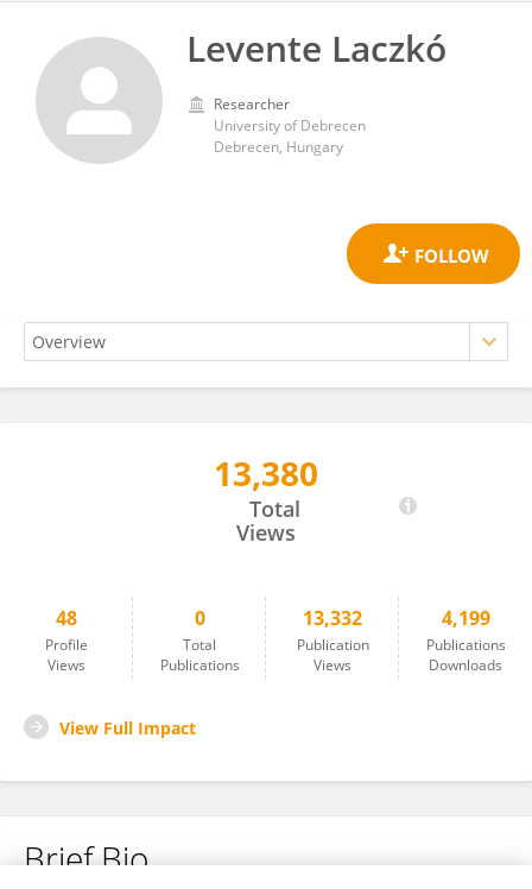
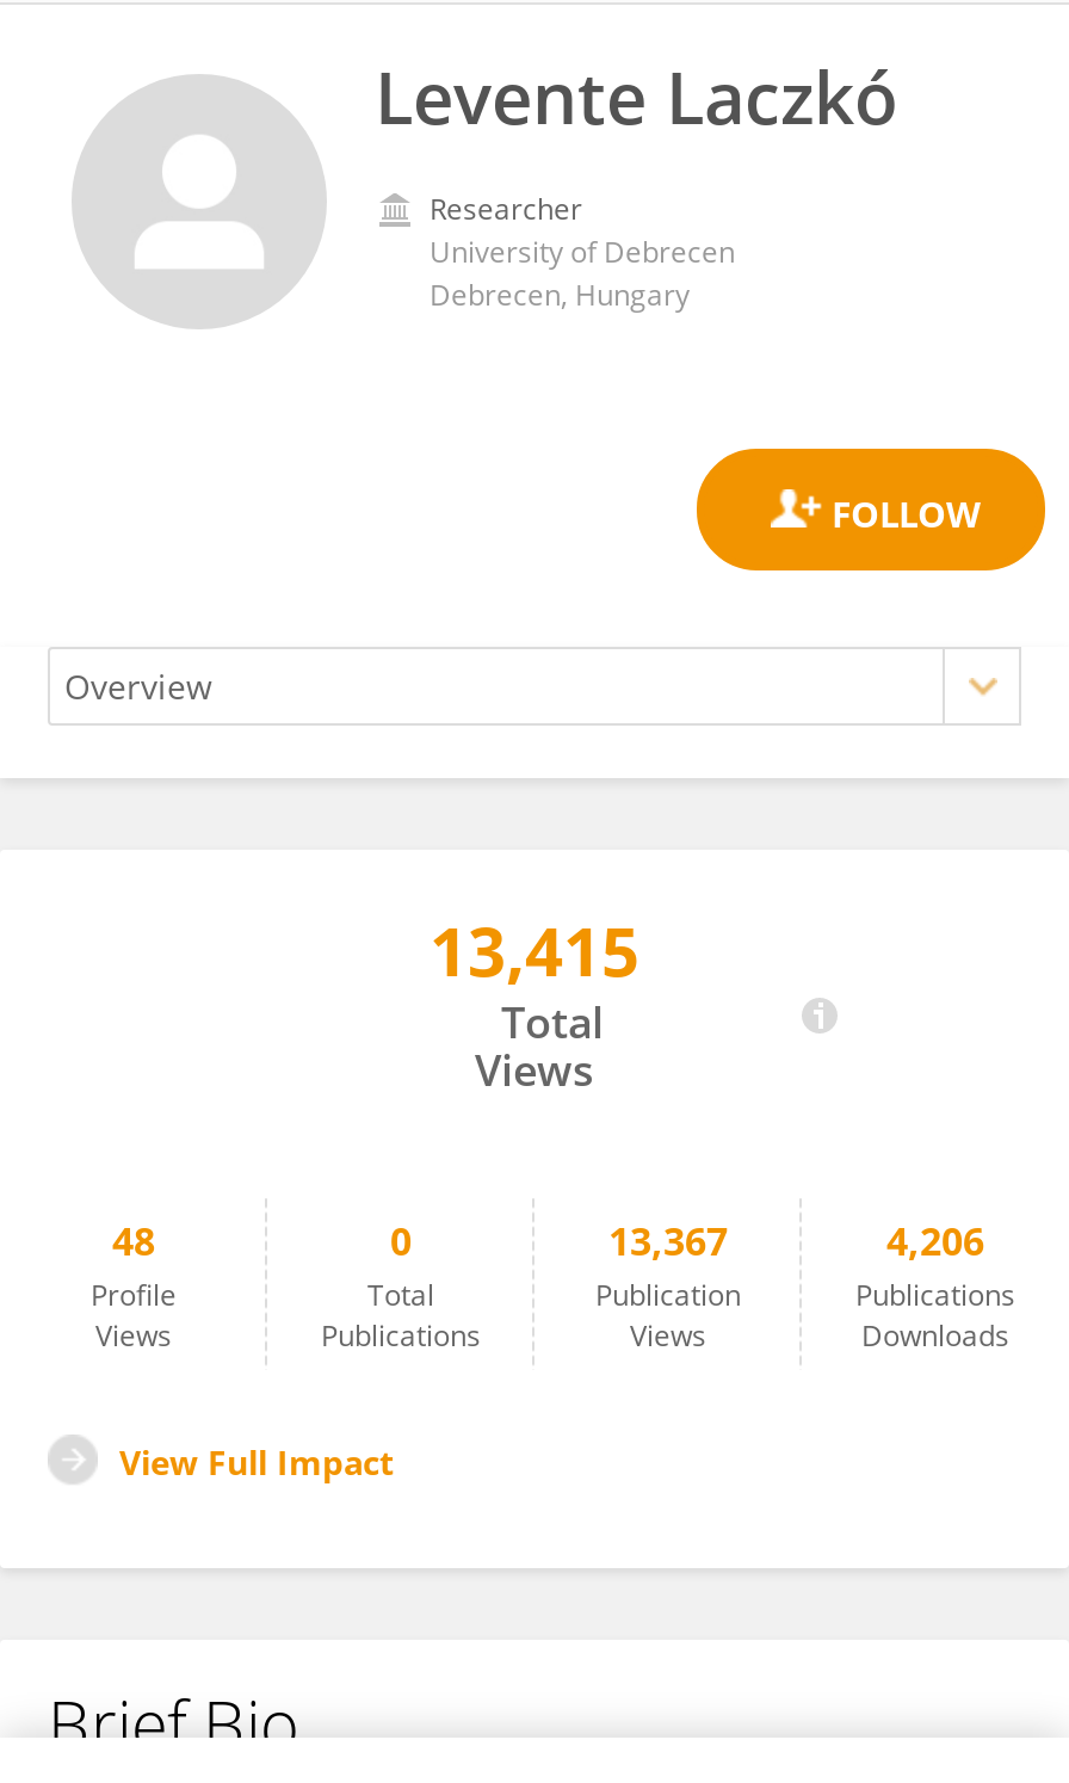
- 13,380
+ 13,415

- 13,332
+ 13,367

- 4,199
+ 4,206
